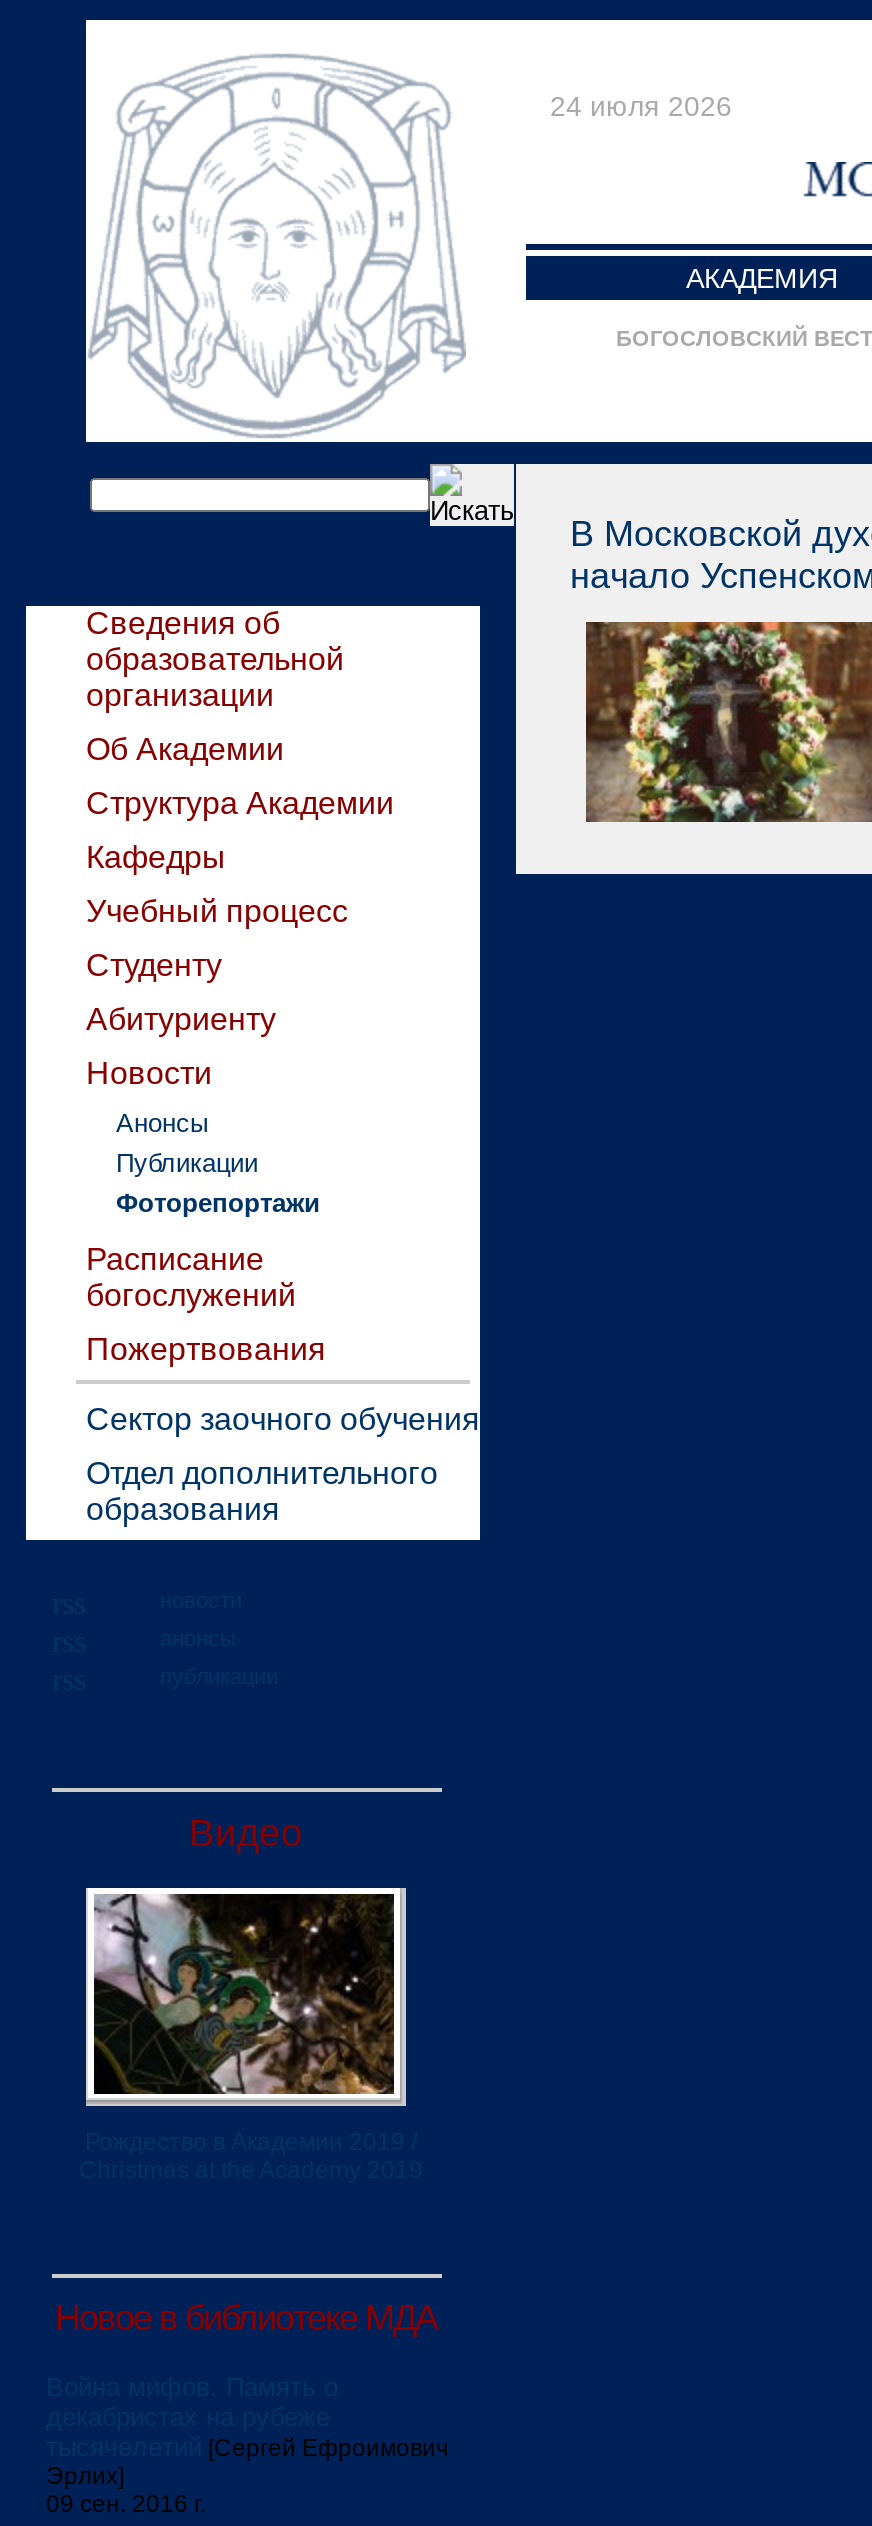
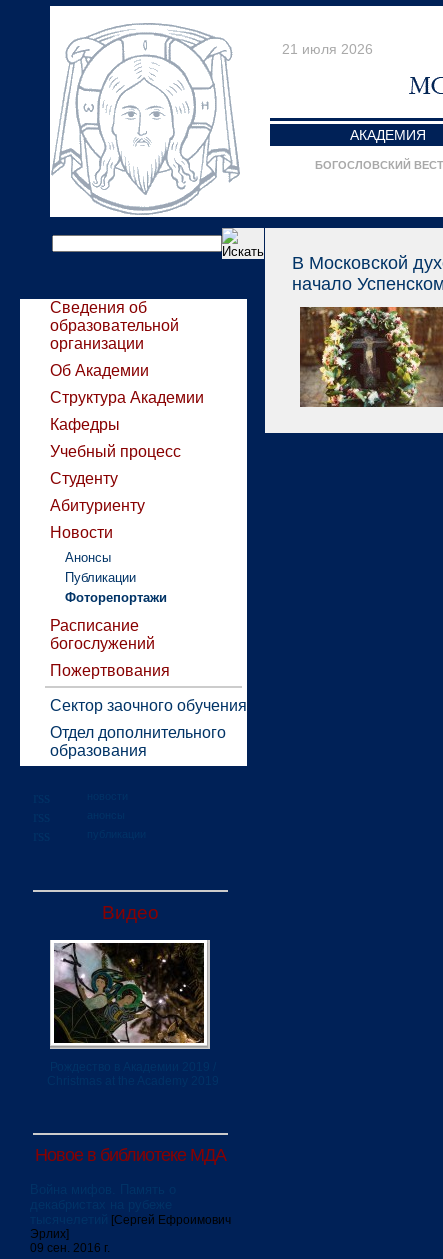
- 24 июля 2026
+ 21 июля 2026
